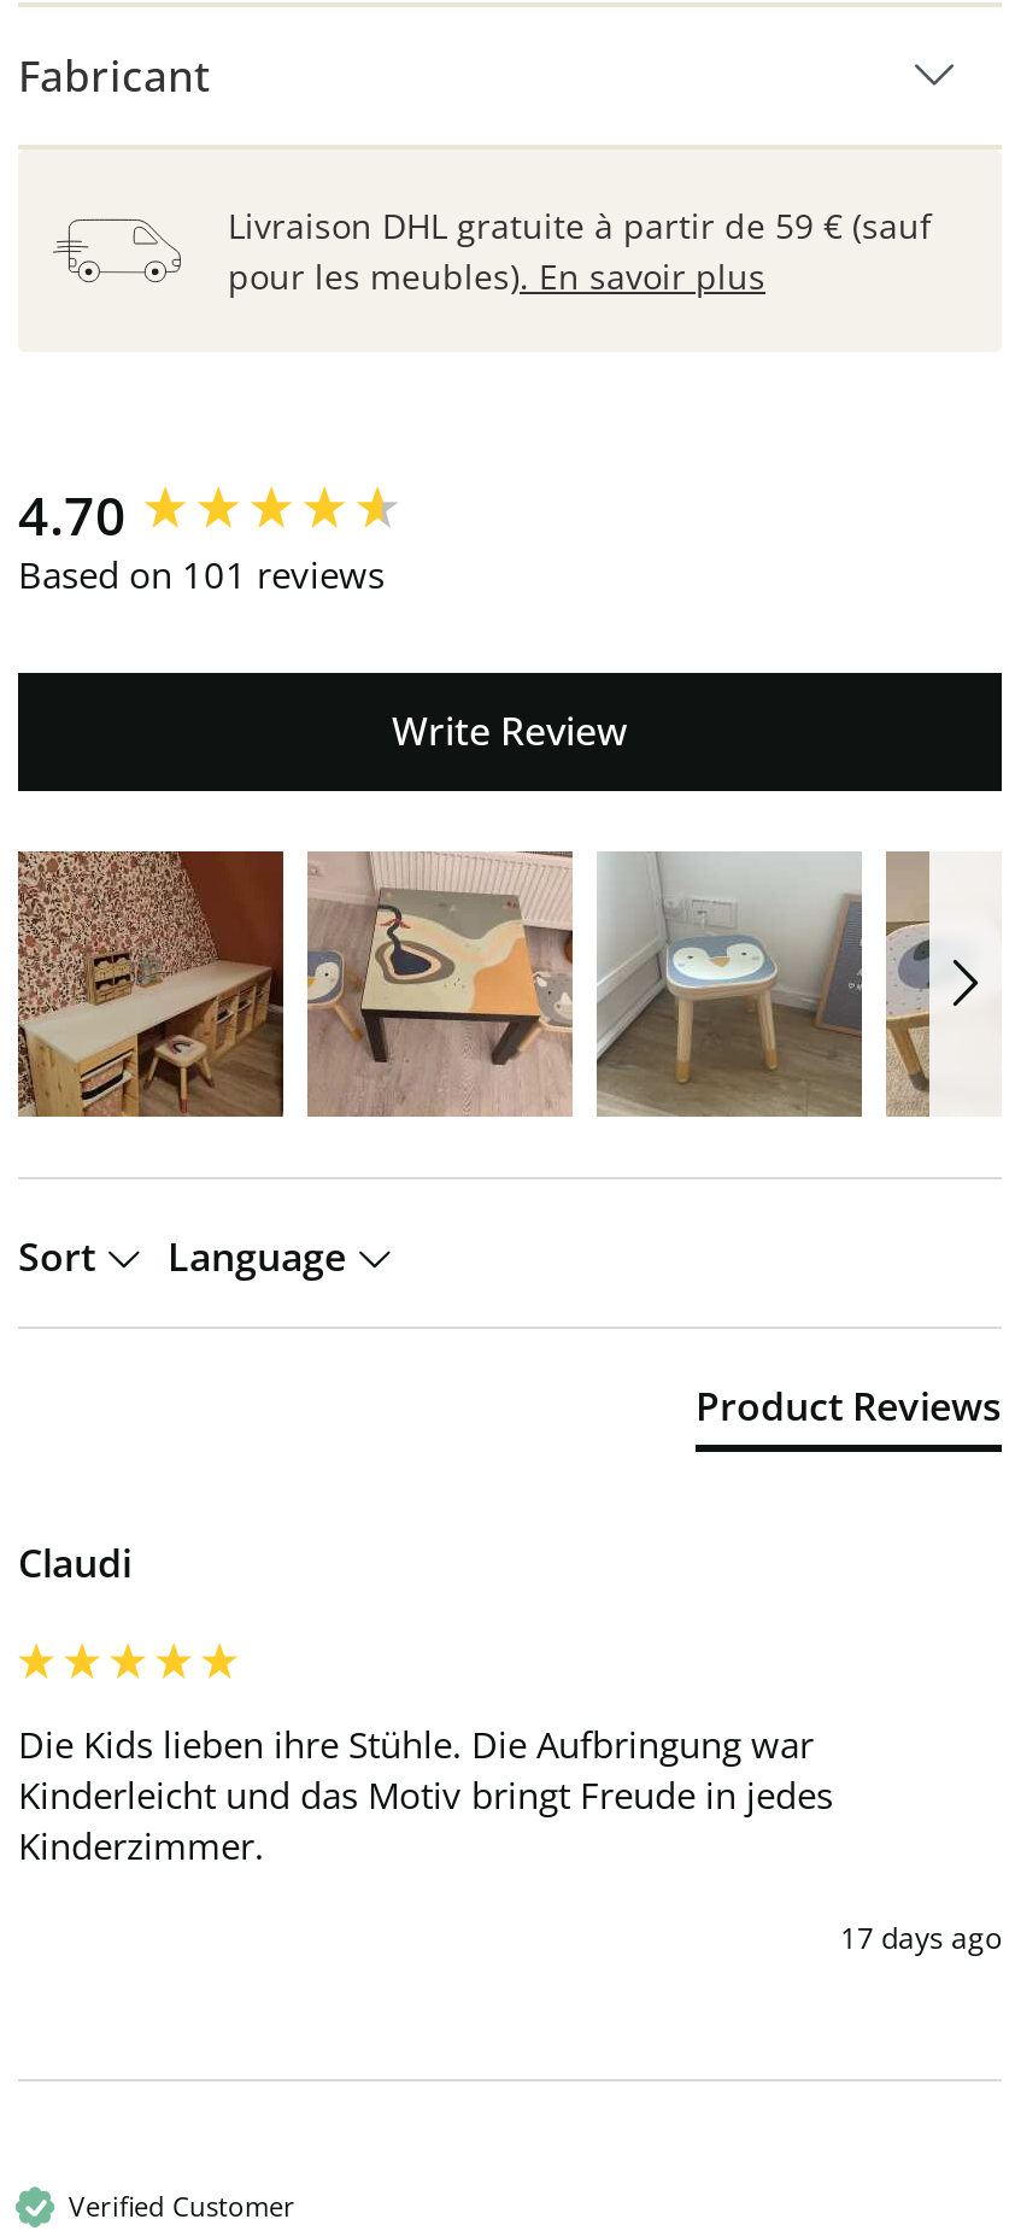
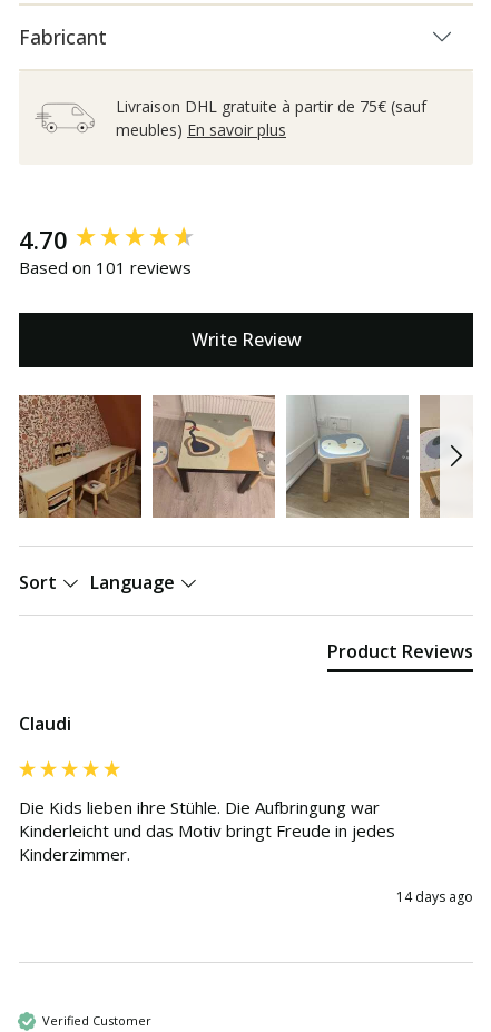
- Livraison DHL gratuite à partir de 59 € (sauf
- pour les meubles). En savoir plus
+ Livraison DHL gratuite à partir de 75€ (sauf
+ meubles) En savoir plus

- 17 days ago
+ 14 days ago
